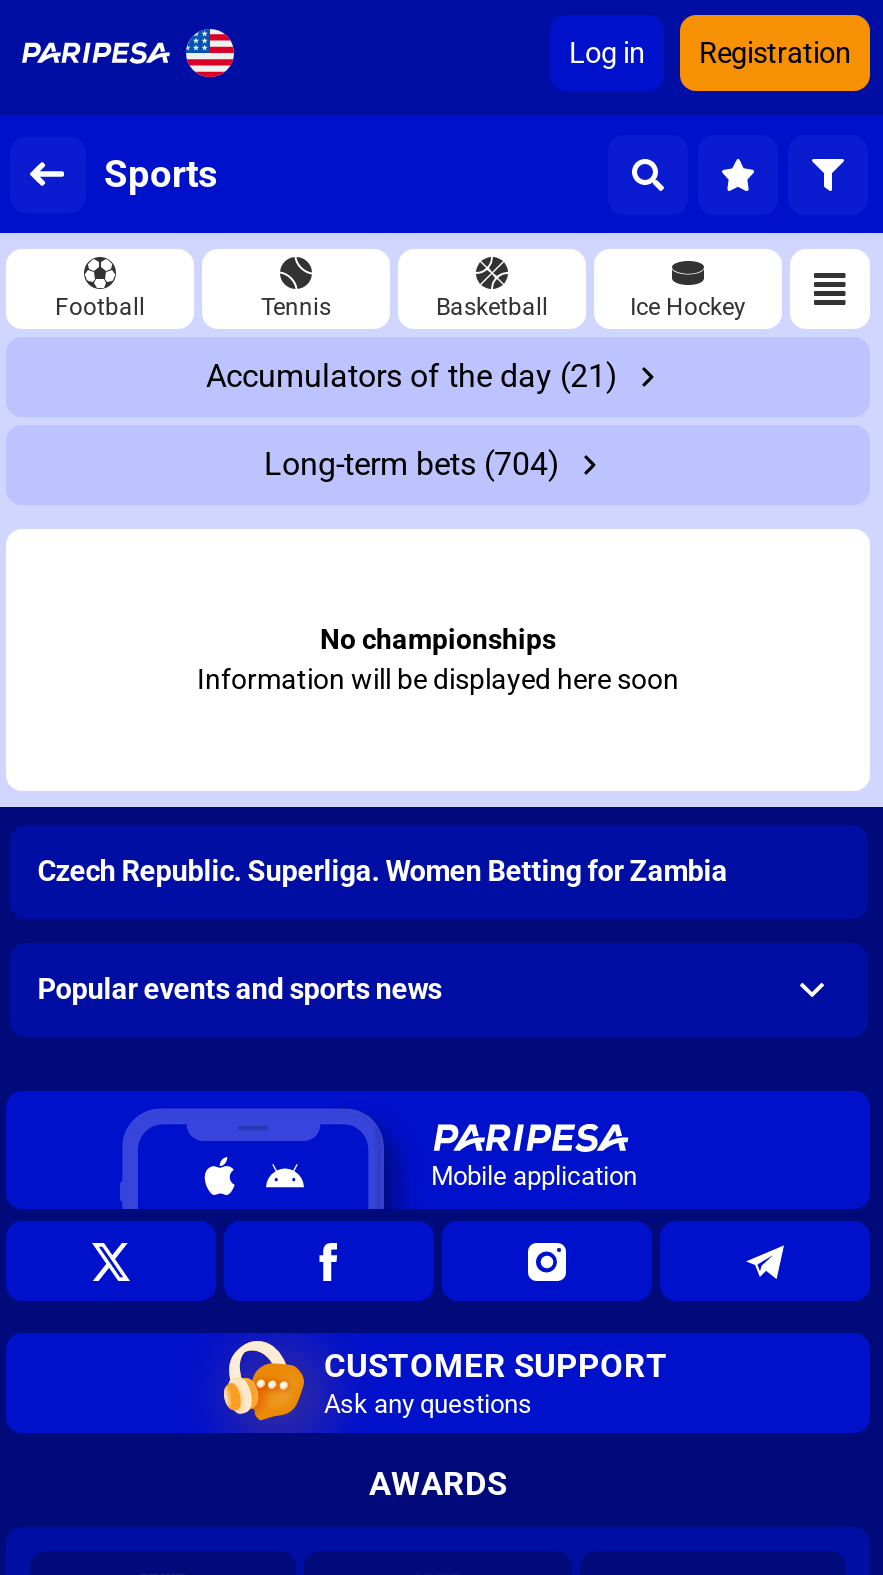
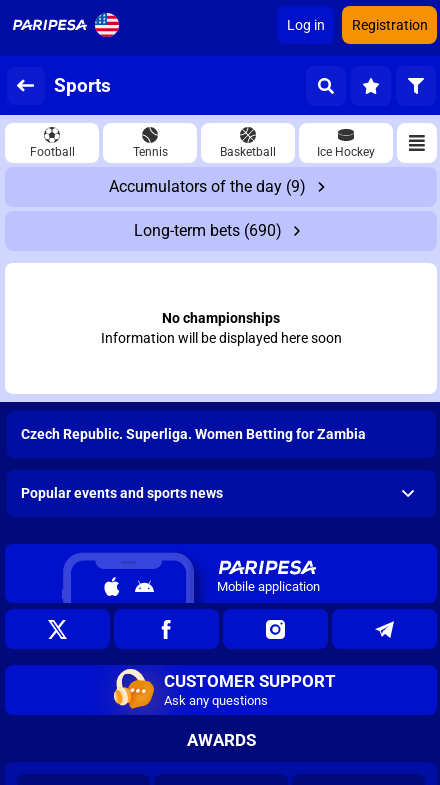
- Accumulators of the day (21)
+ Accumulators of the day (9)

- Long-term bets (704)
+ Long-term bets (690)
